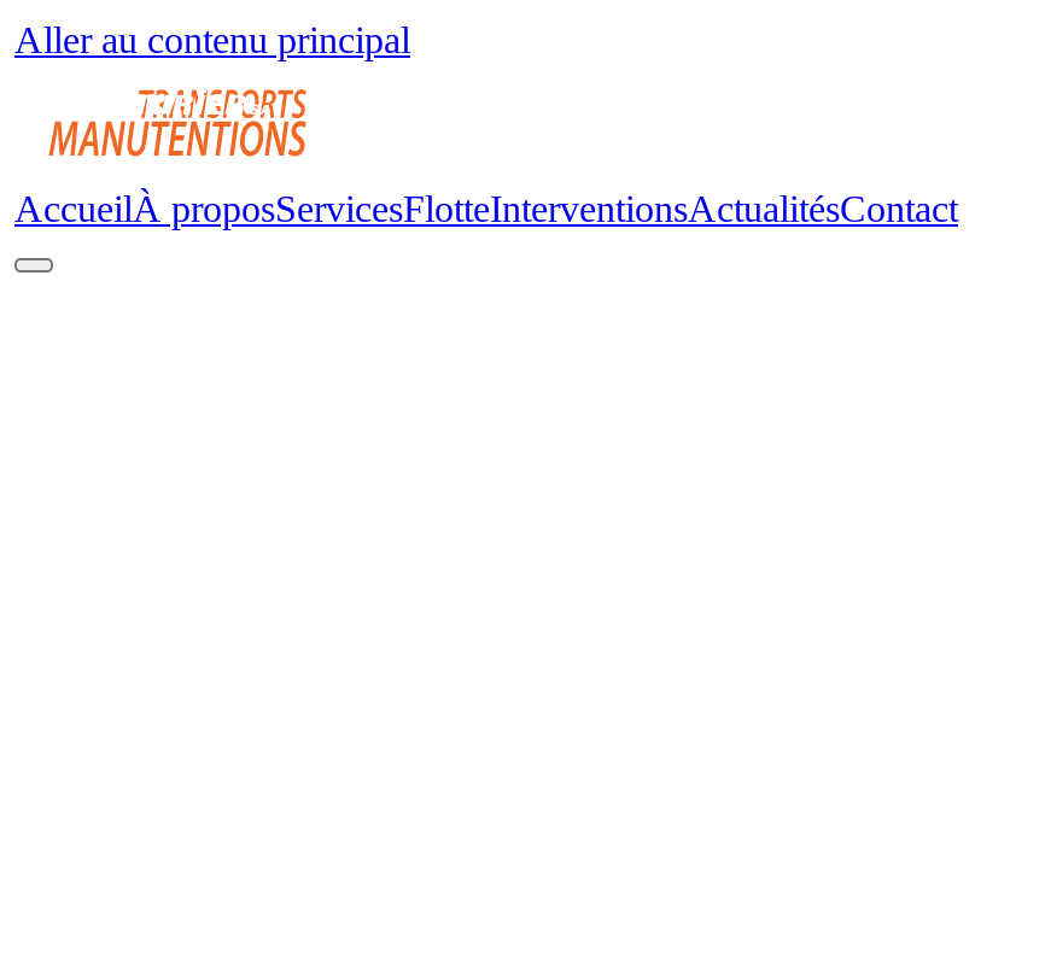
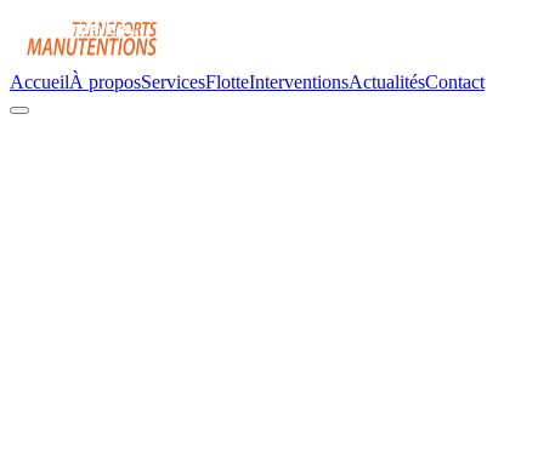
- Aller au contenu principal
